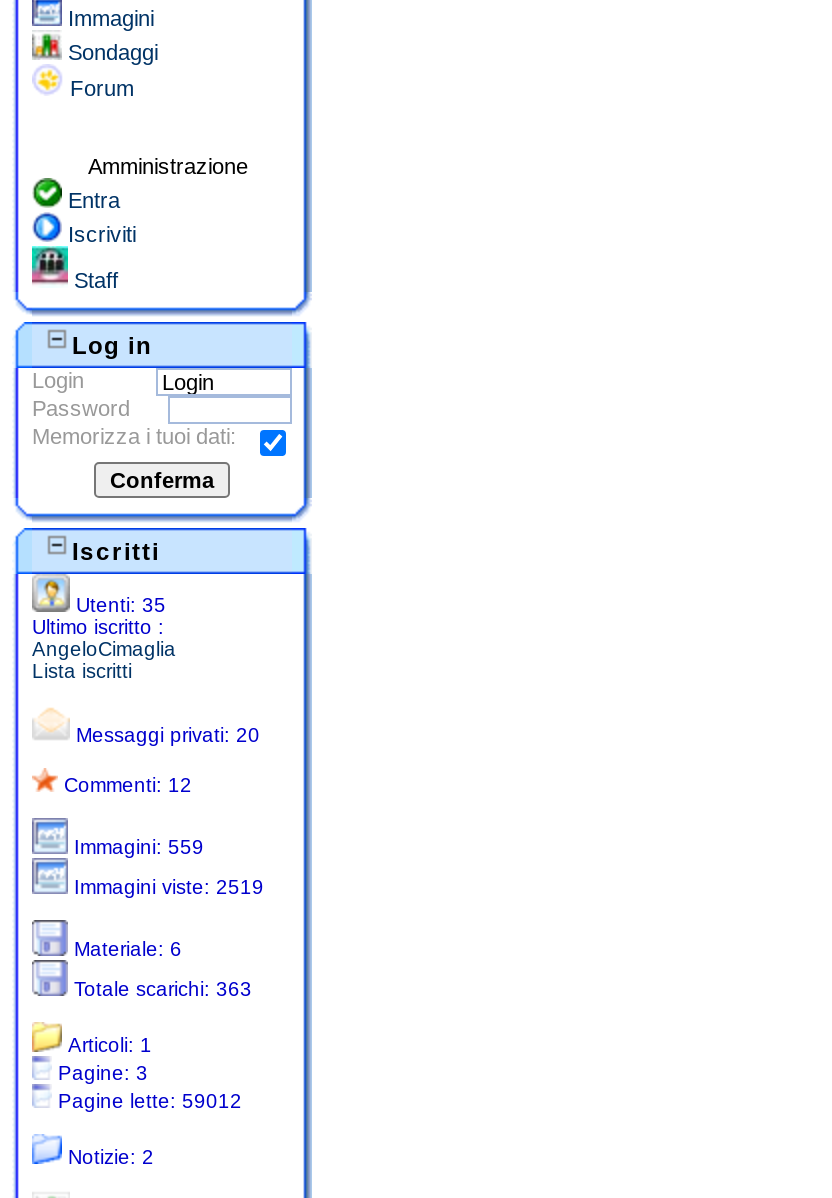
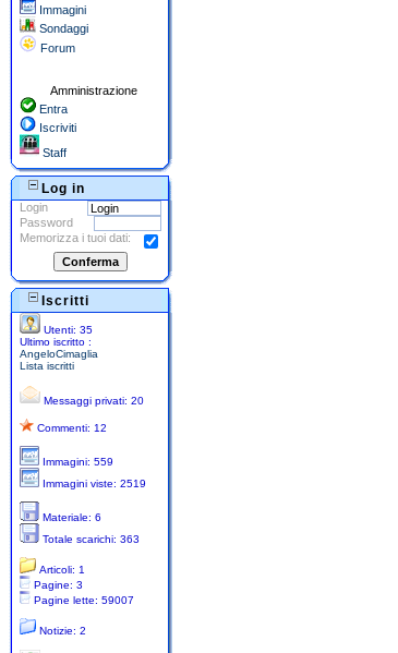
- Pagine lette: 59012
+ Pagine lette: 59007
